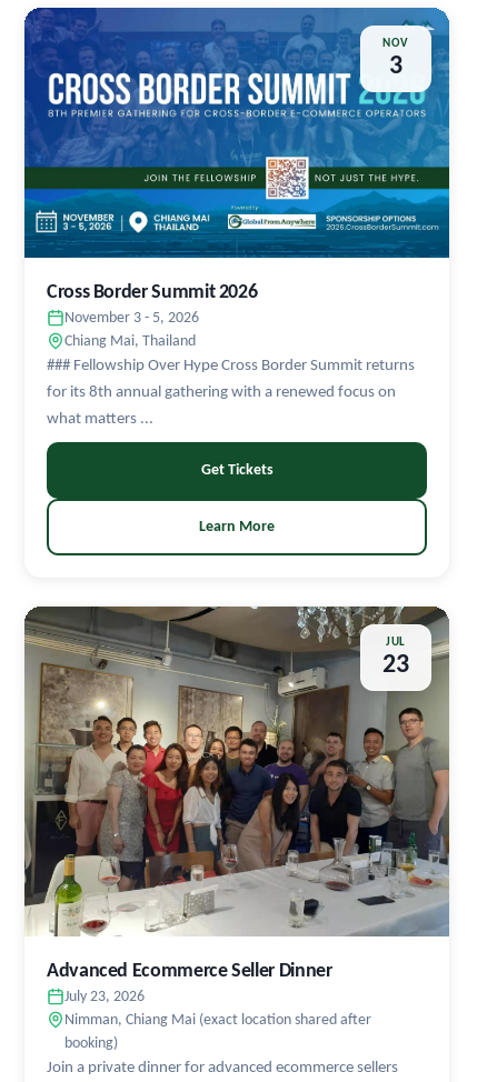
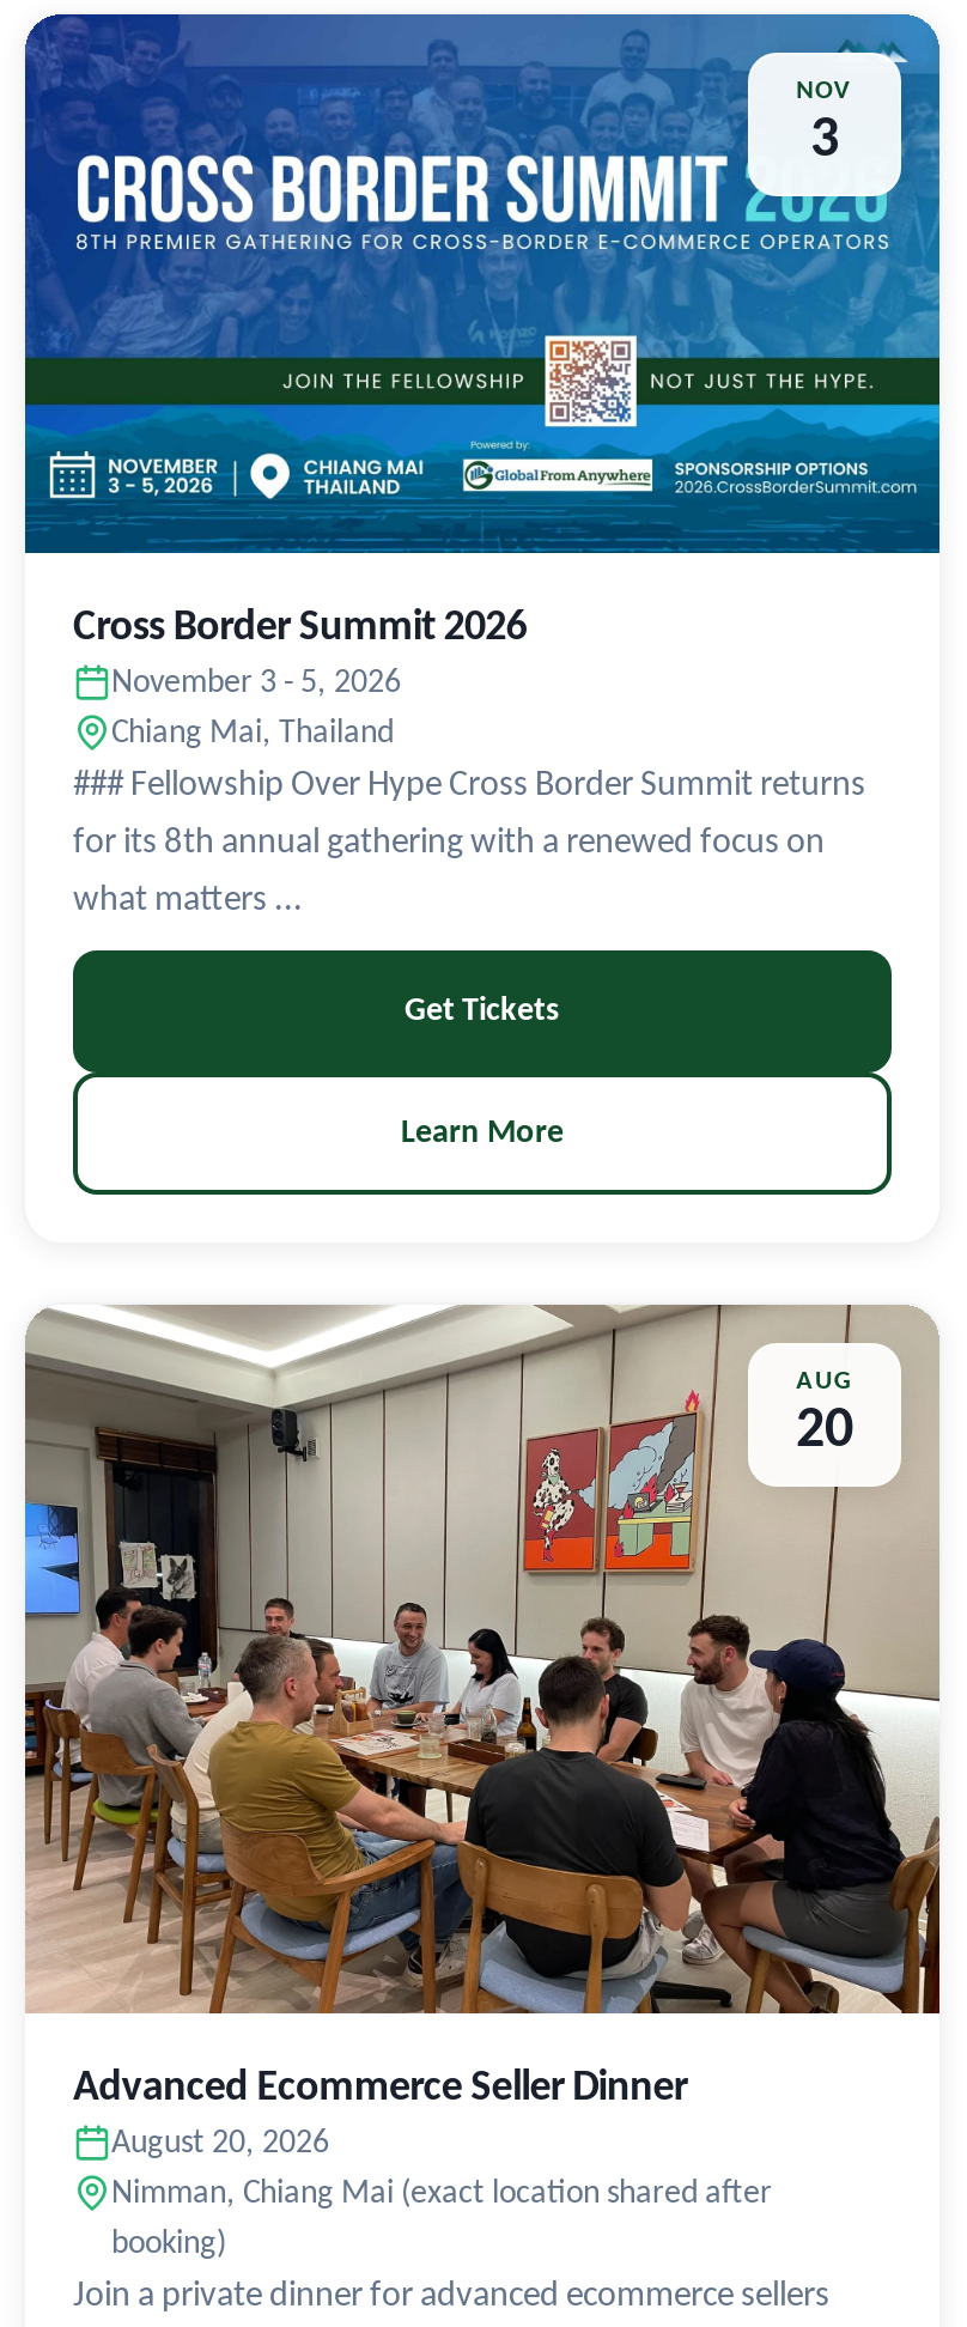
- [image]
- JUL
- 23
+ [image]
+ AUG
+ 20

- July 23, 2026
+ August 20, 2026
